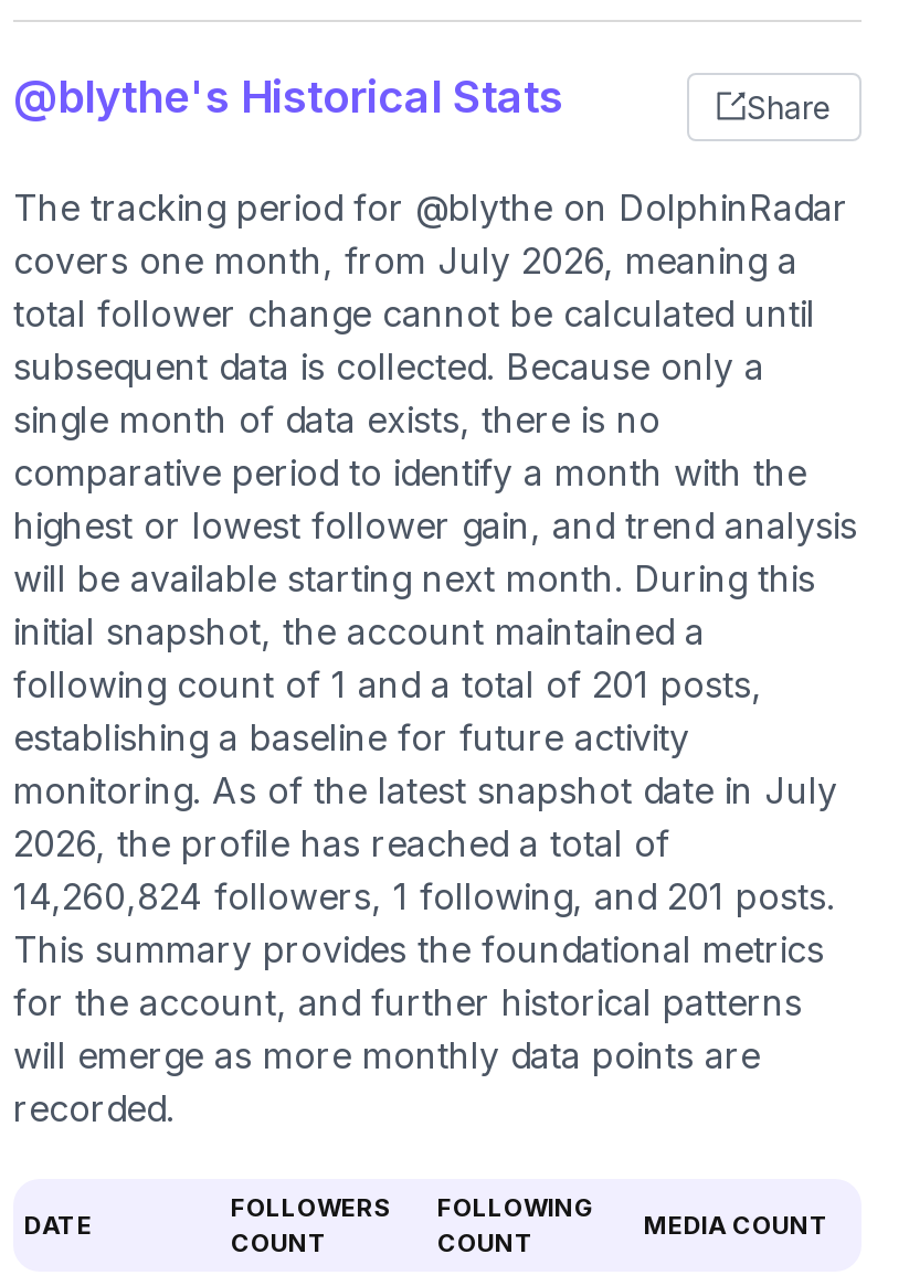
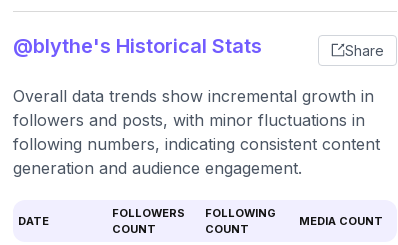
- The tracking period for @blythe on DolphinRadar
- covers one month, from July 2026, meaning a
- total follower change cannot be calculated until
- subsequent data is collected. Because only a
- single month of data exists, there is no
- comparative period to identify a month with the
- highest or lowest follower gain, and trend analysis
- will be available starting next month. During this
- initial snapshot, the account maintained a
- following count of 1 and a total of 201 posts,
- establishing a baseline for future activity
- monitoring. As of the latest snapshot date in July
- 2026, the profile has reached a total of
- 14,260,824 followers, 1 following, and 201 posts.
- This summary provides the foundational metrics
- for the account, and further historical patterns
- will emerge as more monthly data points are
- recorded.
+ Overall data trends show incremental growth in
+ followers and posts, with minor fluctuations in
+ following numbers, indicating consistent content
+ generation and audience engagement.
